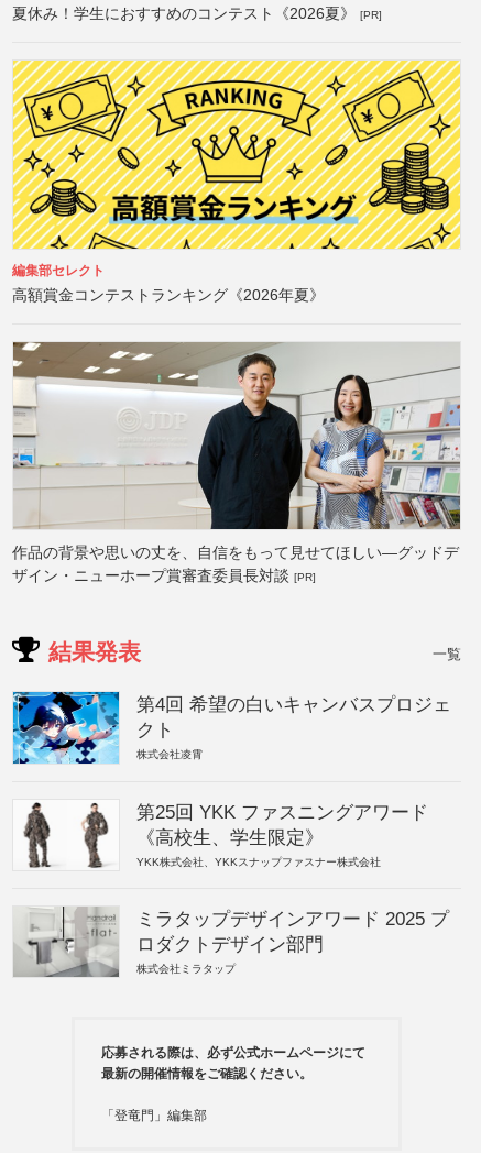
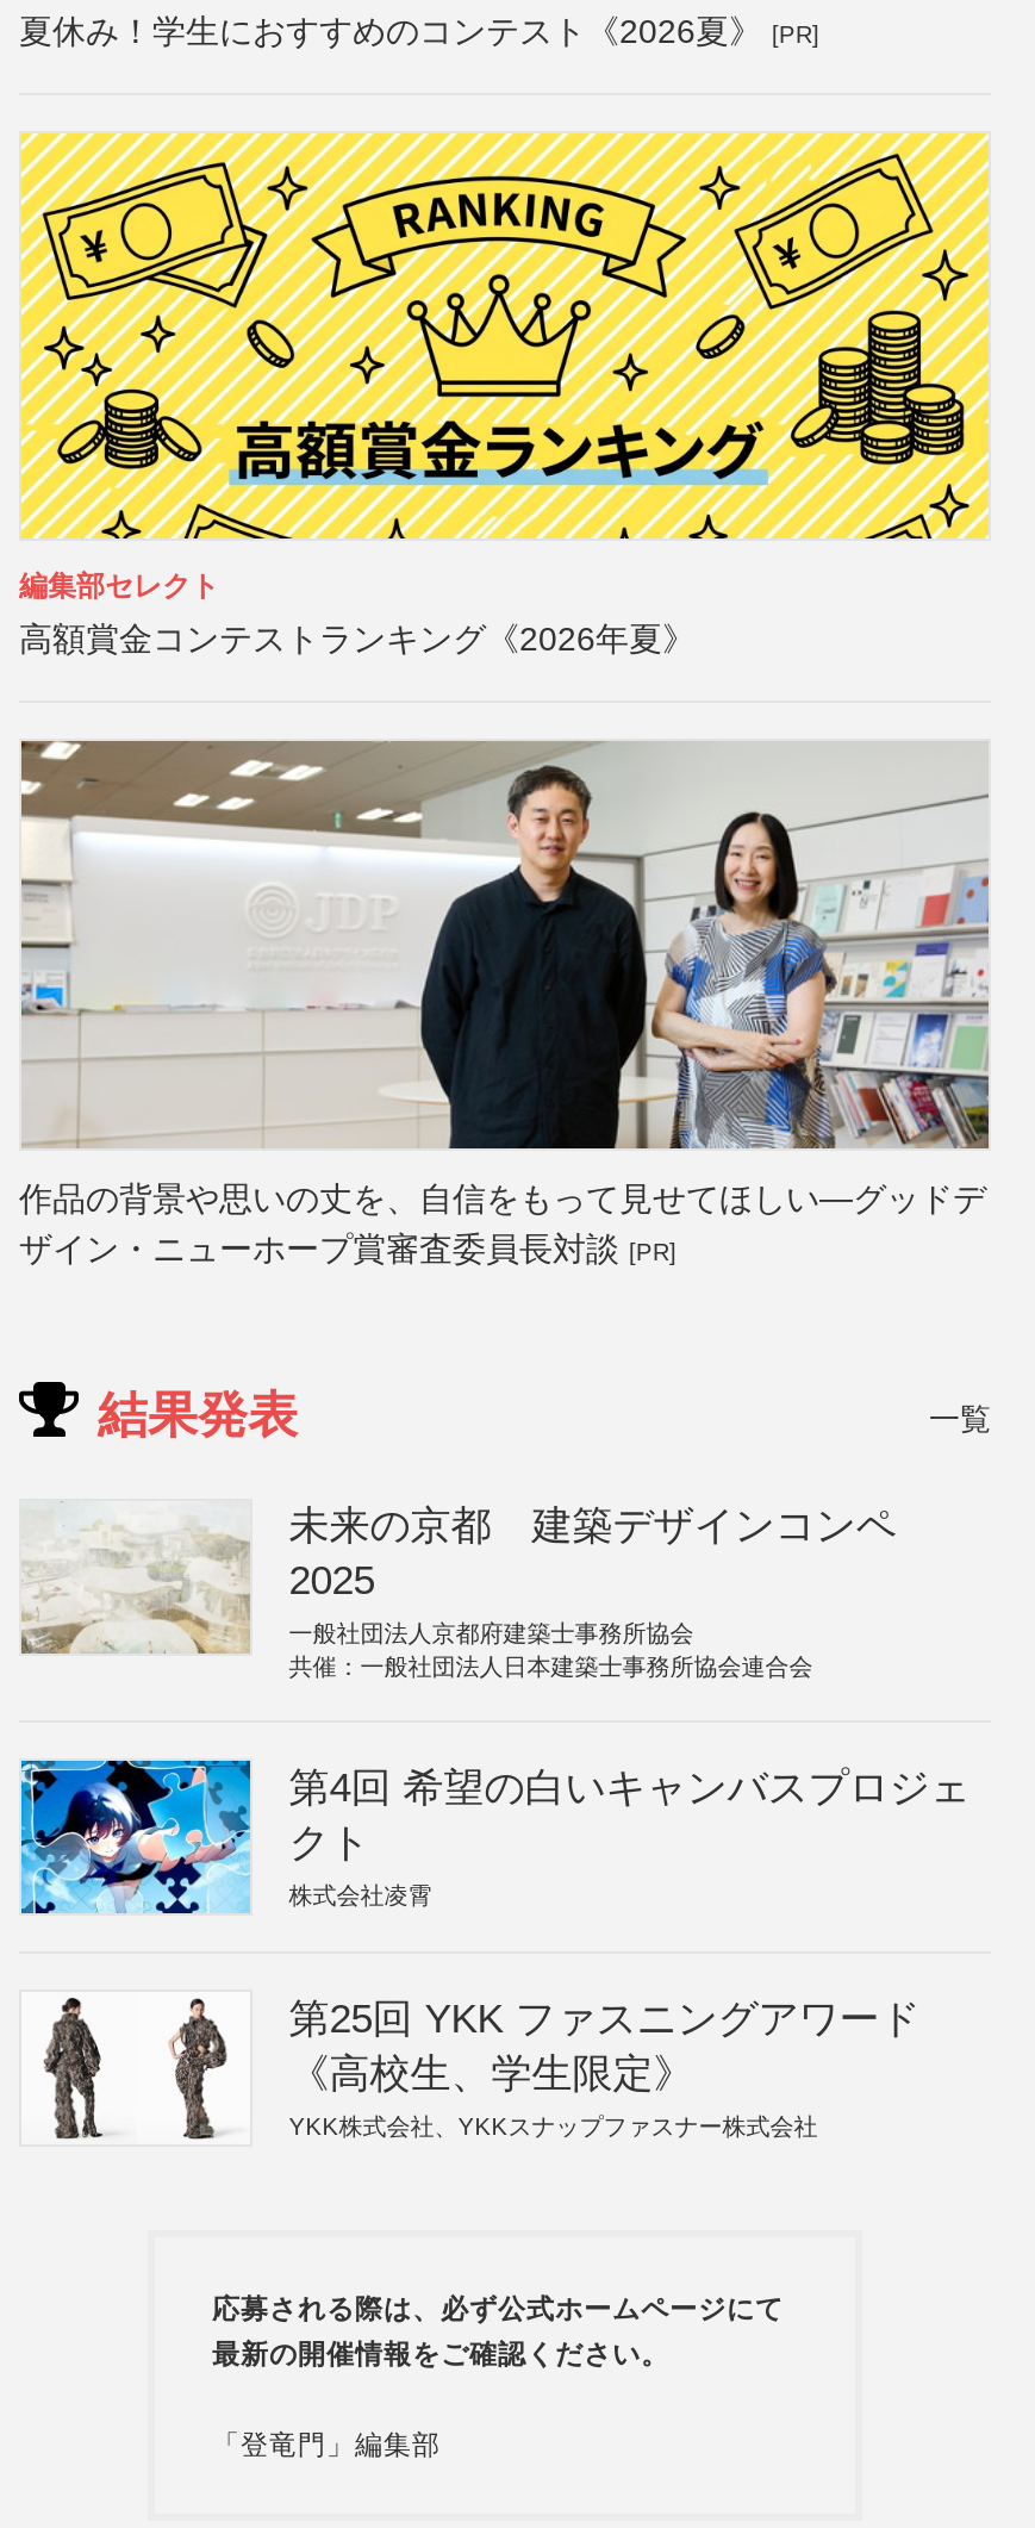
+ [image]
+ 未来の京都 建築デザインコンペ
+ 2025
+ 一般社団法人京都府建築士事務所協会
+ 共催：一般社団法人日本建築士事務所協会連合会

moved down: [image] | 第4回 希望の白いキャンバスプロジェ | クト | 株式会社凌霄 | 第25回 YKK ファスニングアワード | 《高校生、学生限定》 | YKK株式会社、YKKスナップファスナー株式会社

- [image]
- ミラタップデザインアワード 2025 プ
- ロダクトデザイン部門
- 株式会社ミラタップ
